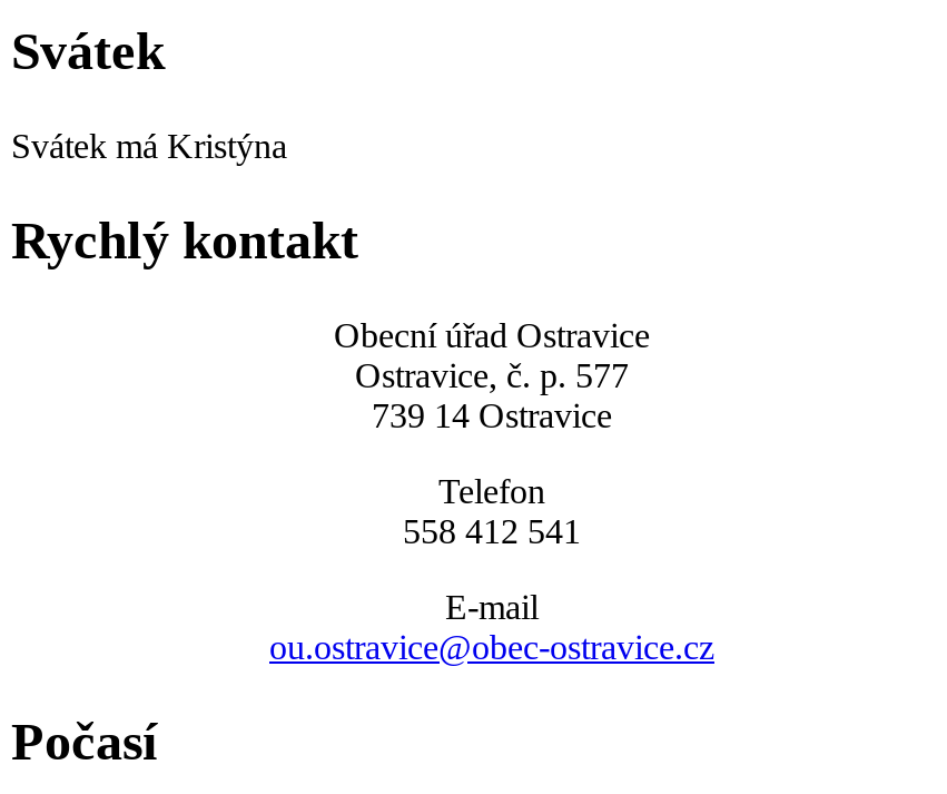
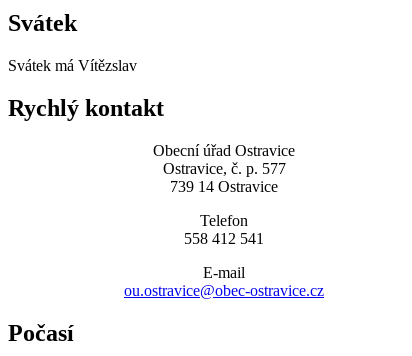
- Svátek má Kristýna
+ Svátek má Vítězslav
